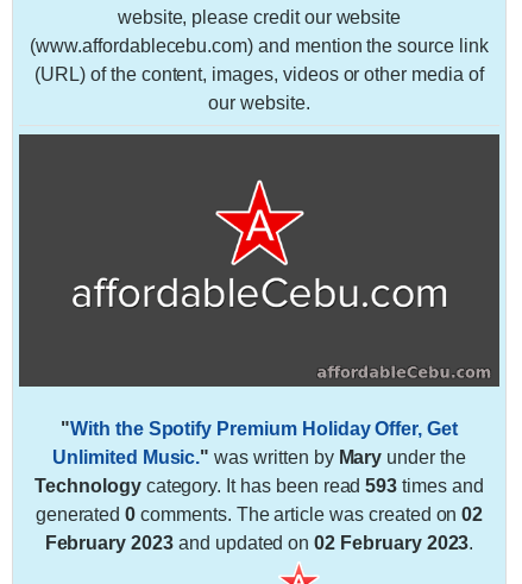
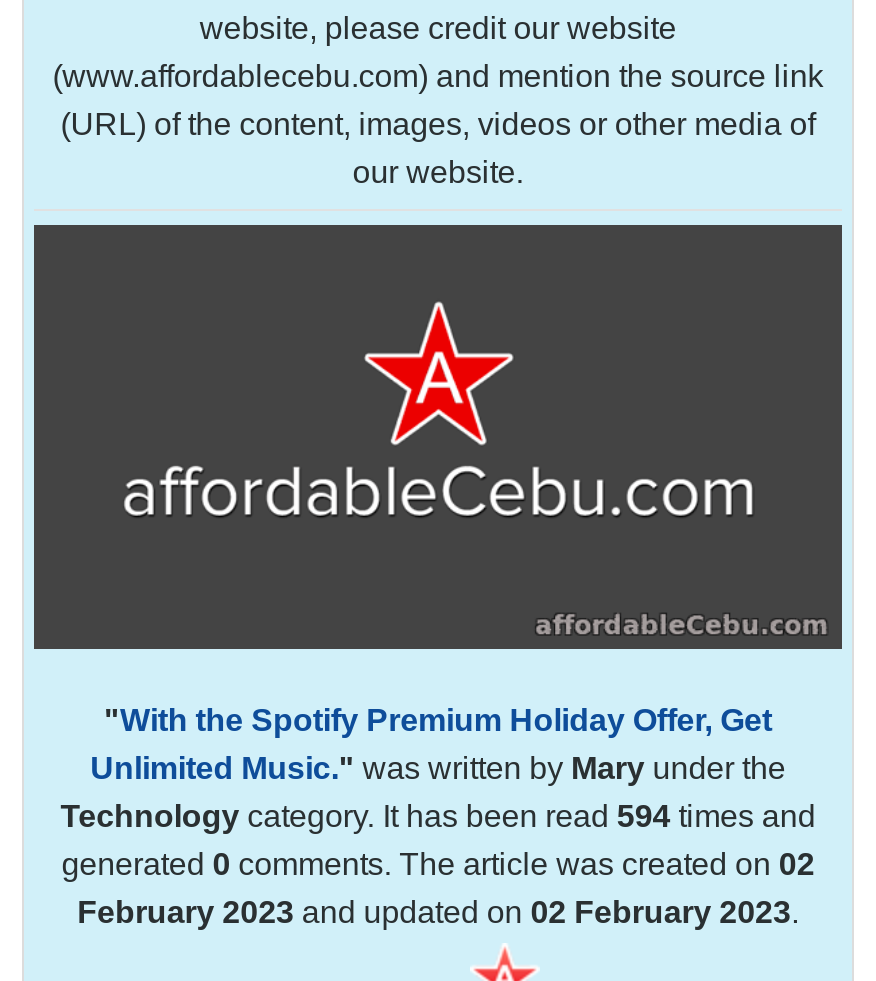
- Technology category. It has been read 593 times and
+ Technology category. It has been read 594 times and
